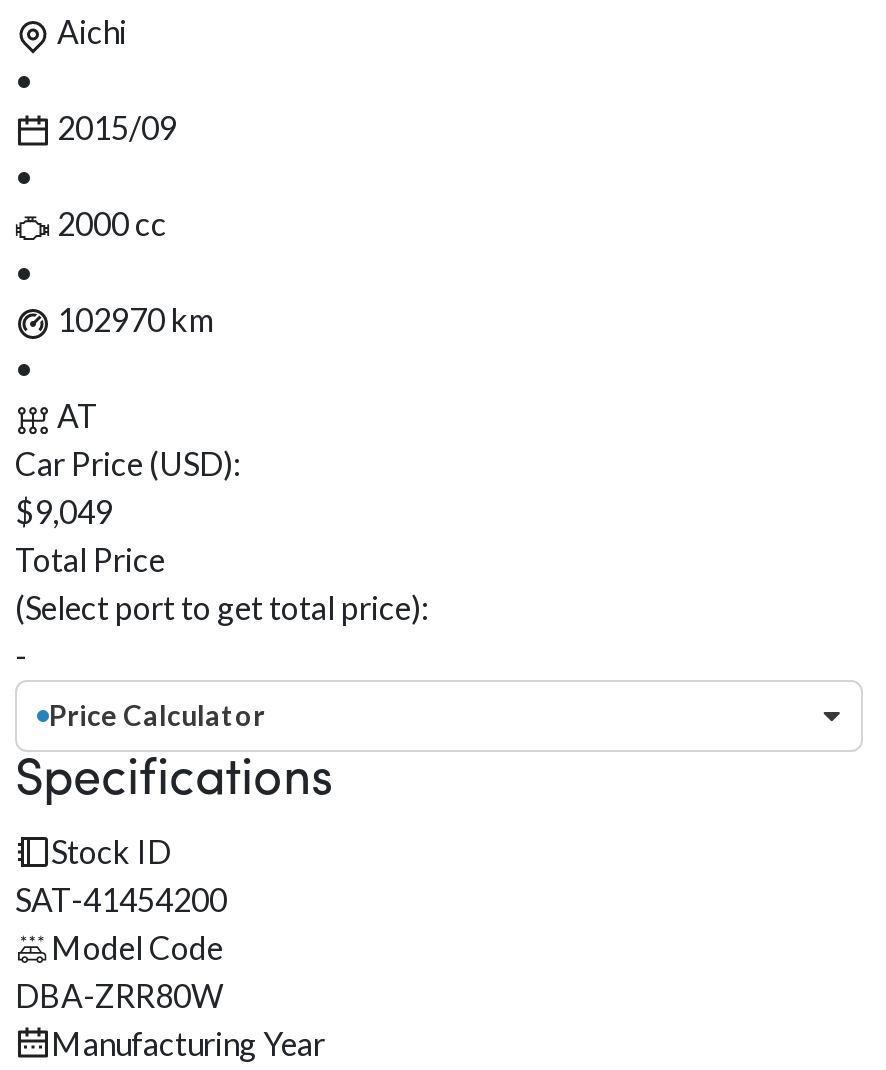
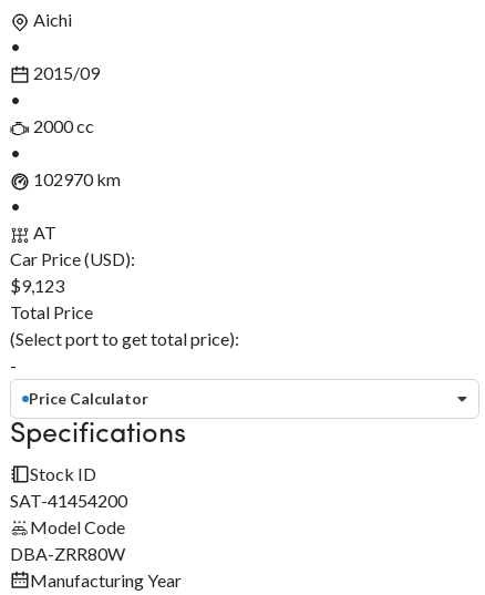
- $9,049
+ $9,123
